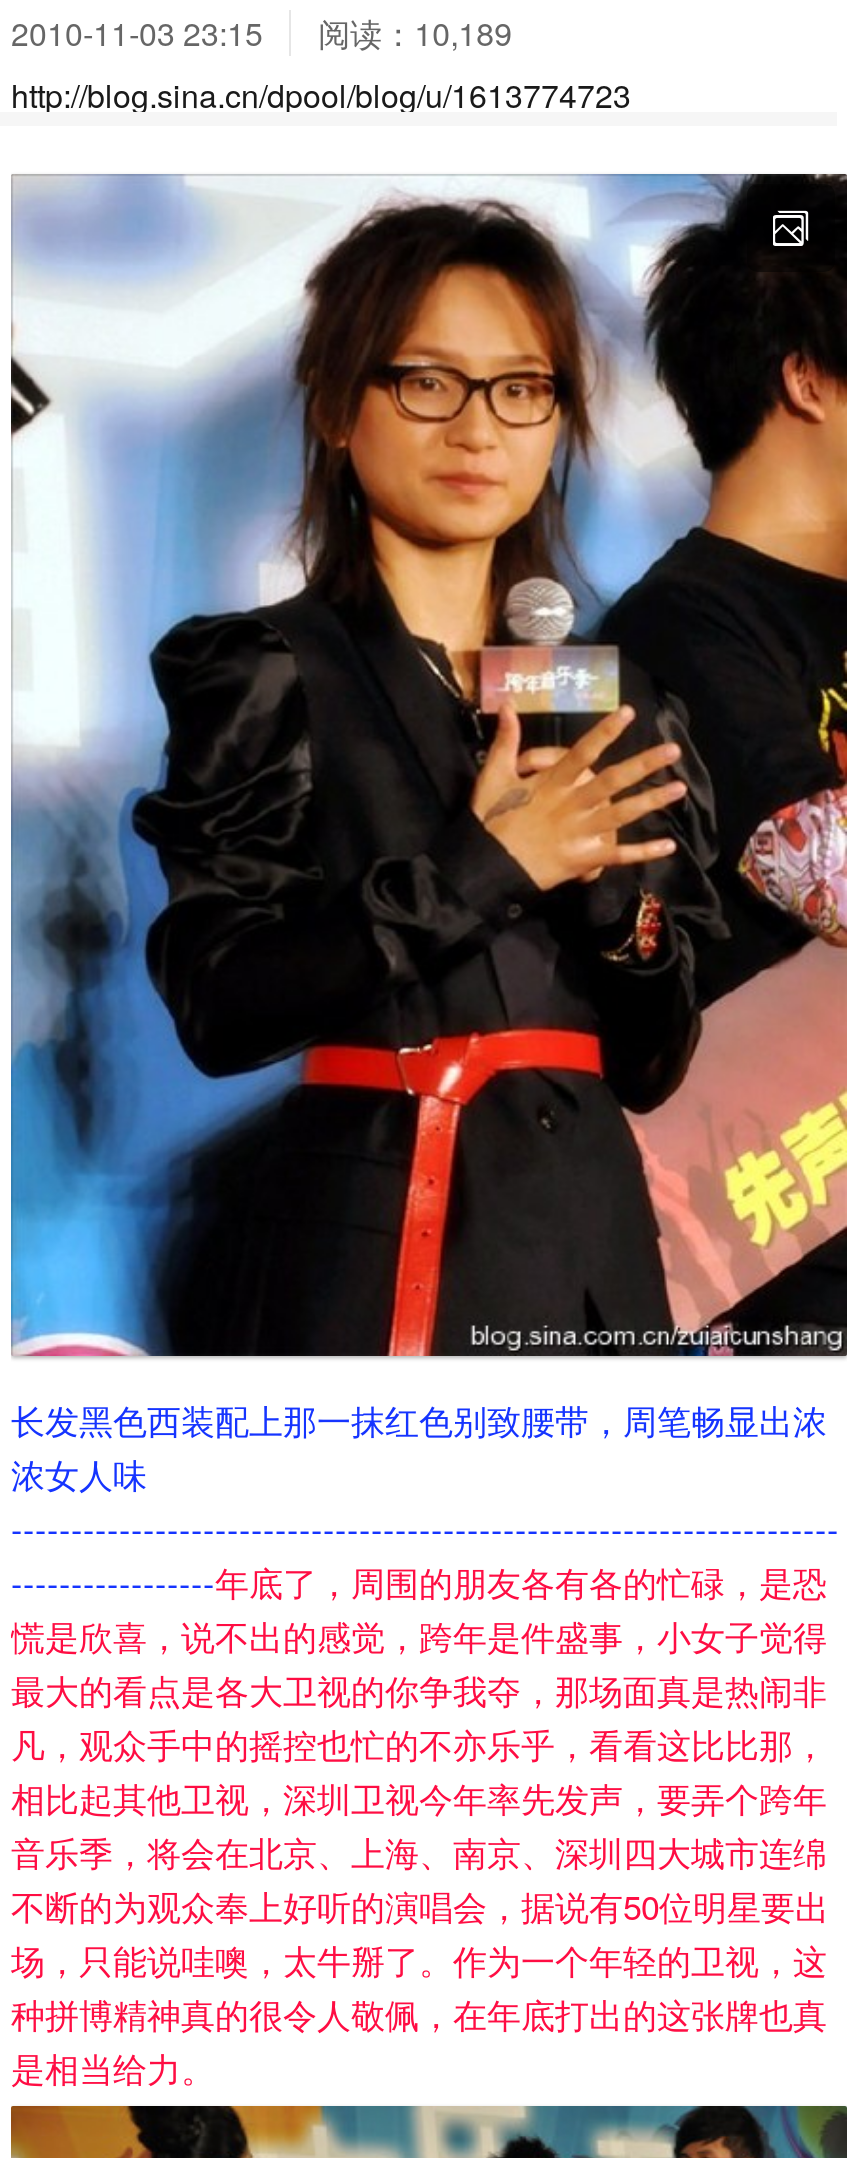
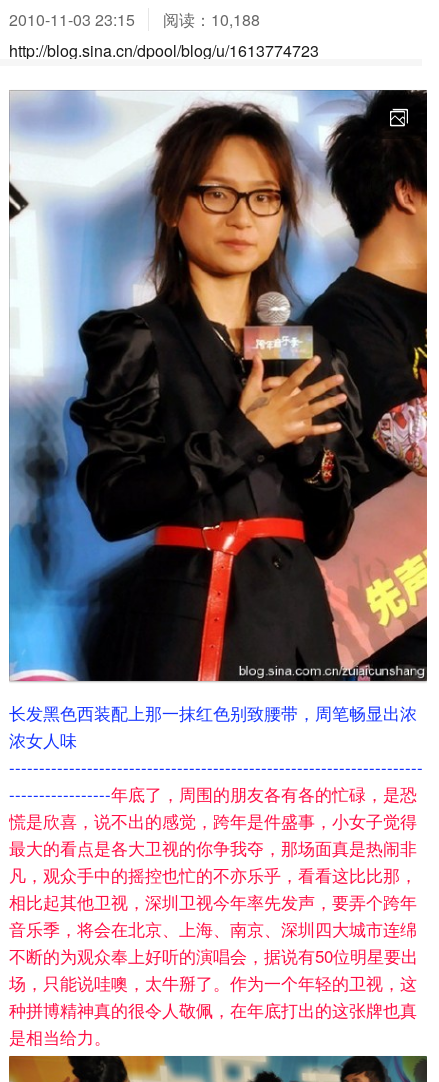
- 2010-11-03 23:15 阅读：10,189
+ 2010-11-03 23:15 阅读：10,188
